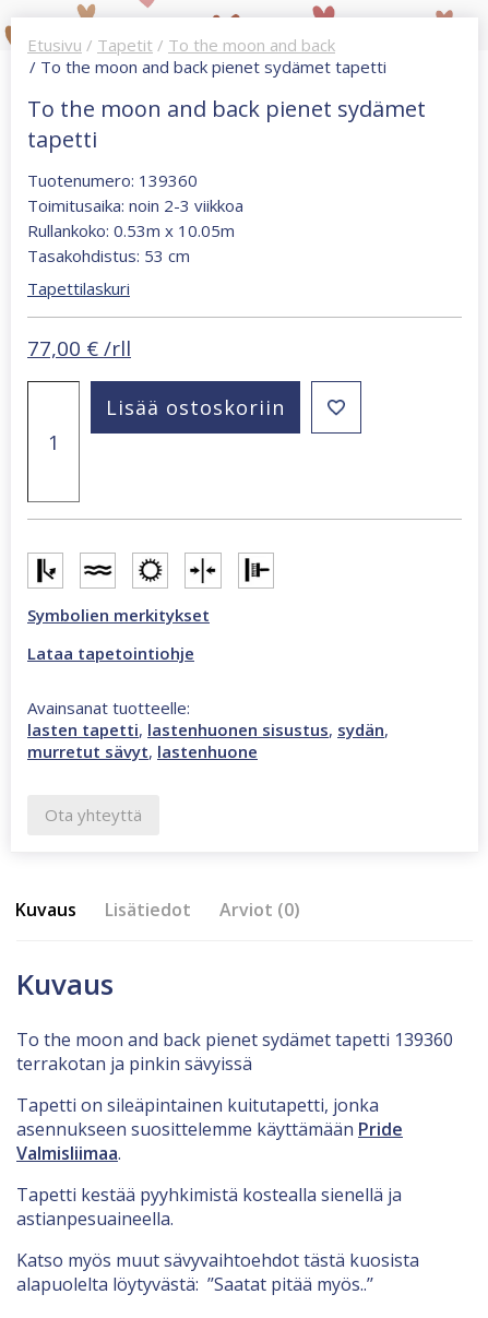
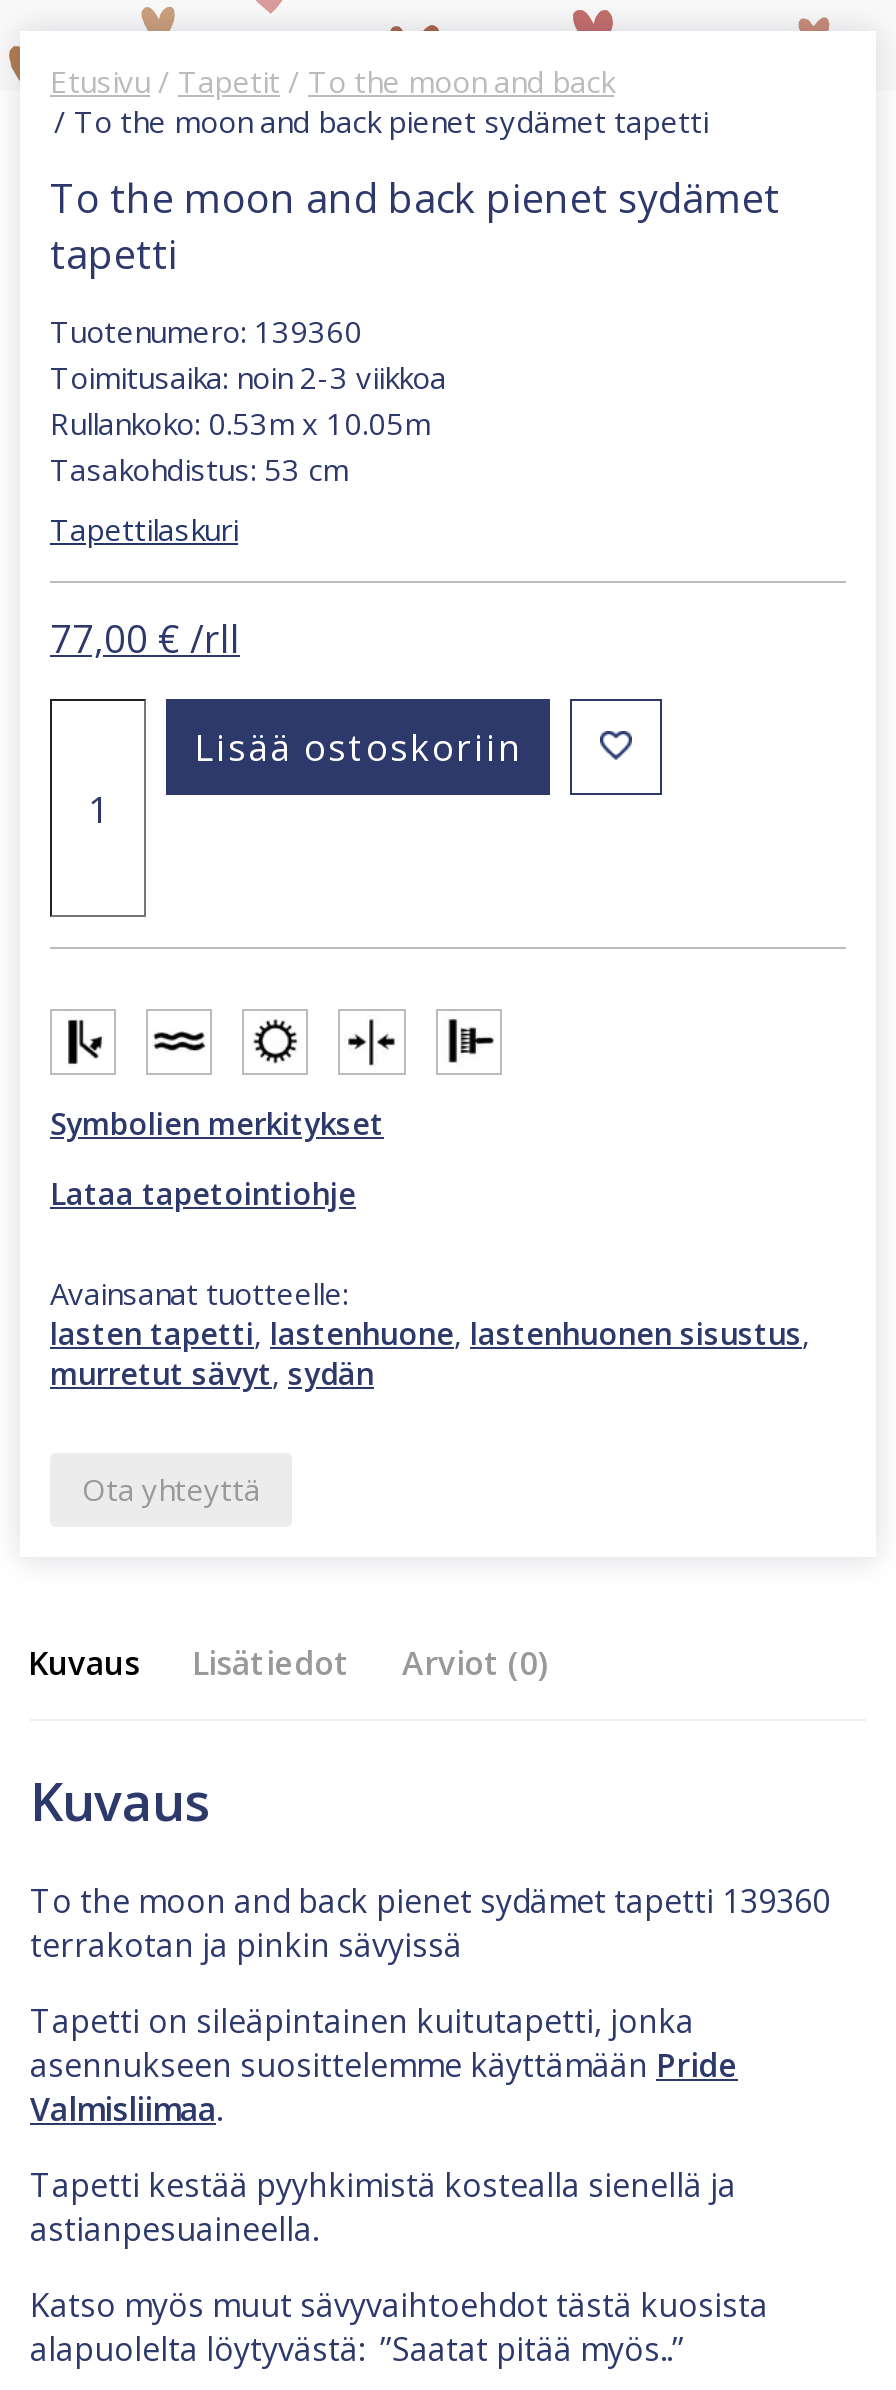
- lasten tapetti, lastenhuonen sisustus, sydän,
+ lasten tapetti, lastenhuone, lastenhuonen sisustus,

- murretut sävyt, lastenhuone
+ murretut sävyt, sydän
